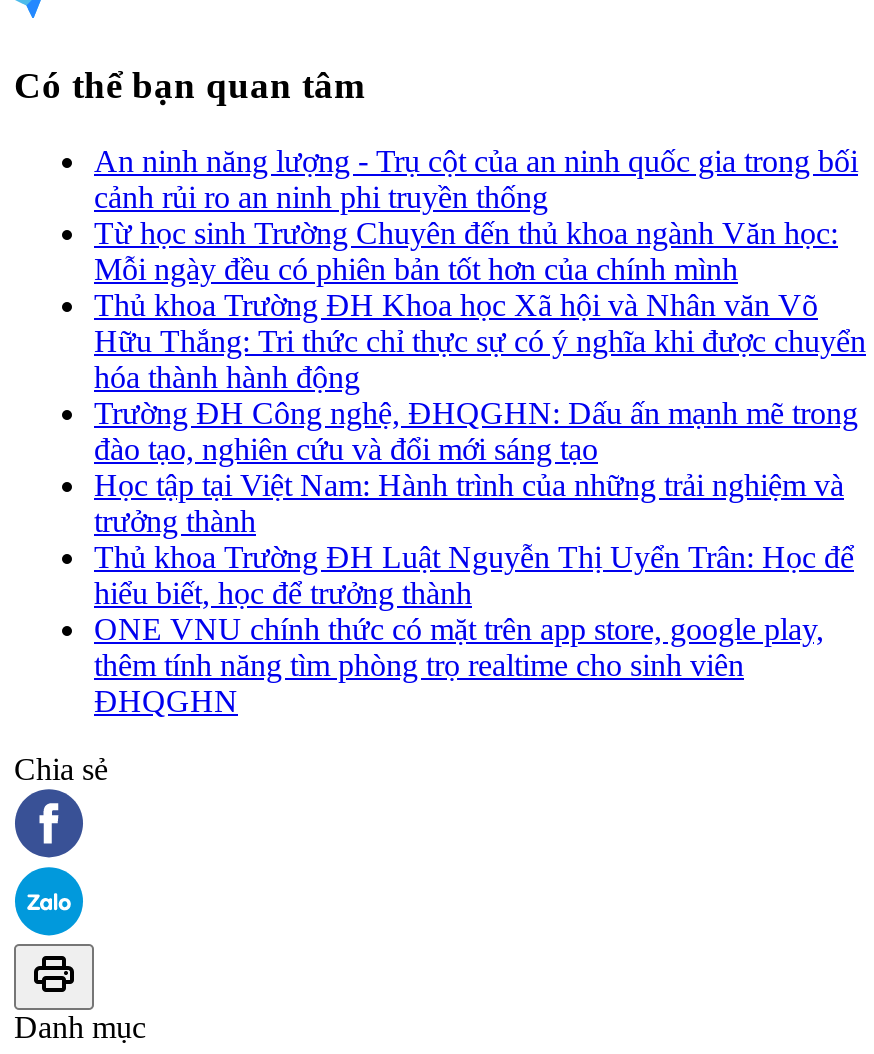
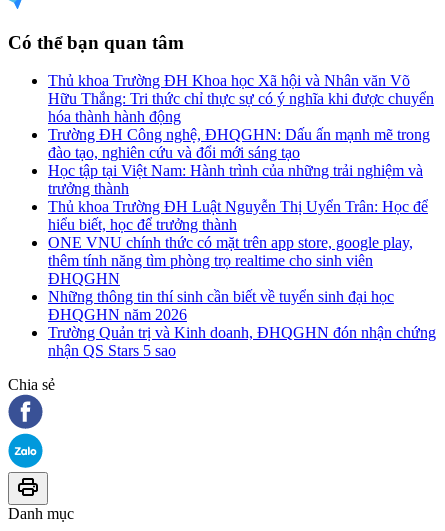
- An ninh năng lượng - Trụ cột của an ninh quốc gia trong bối
- cảnh rủi ro an ninh phi truyền thống
- Từ học sinh Trường Chuyên đến thủ khoa ngành Văn học:
- Mỗi ngày đều có phiên bản tốt hơn của chính mình

moved up: Thủ khoa Trường ĐH Khoa học Xã hội và Nhân văn Võ | Hữu Thắng: Tri thức chỉ thực sự có ý nghĩa khi được chuyển | hóa thành hành động | ... | thêm tính năng tìm phòng trọ realtime cho sinh viên | ĐHQGHN

+ Những thông tin thí sinh cần biết về tuyển sinh đại học
+ ĐHQGHN năm 2026
+ Trường Quản trị và Kinh doanh, ĐHQGHN đón nhận chứng
+ nhận QS Stars 5 sao
